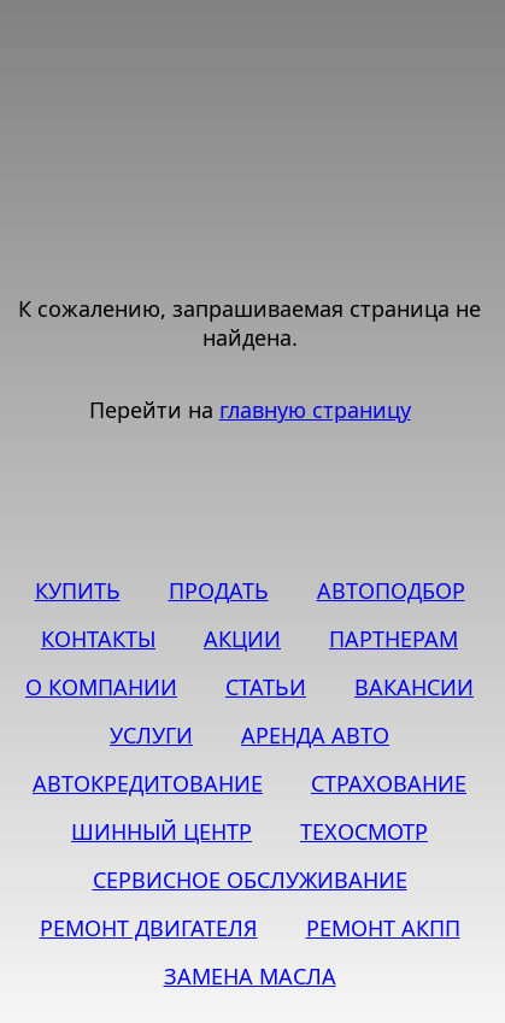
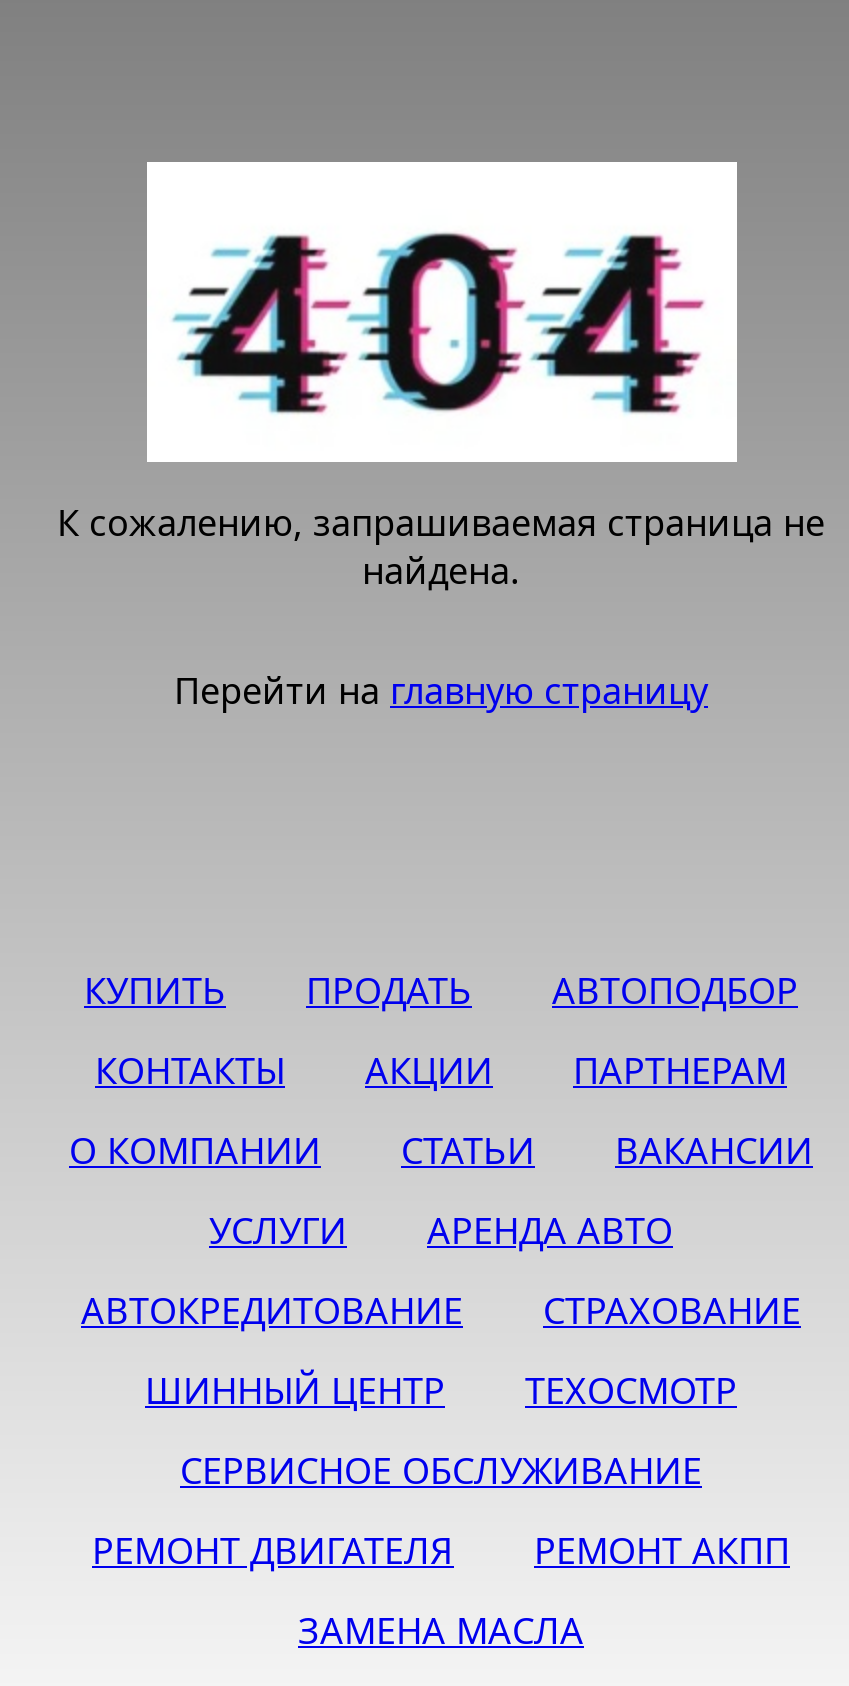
+ [image]
